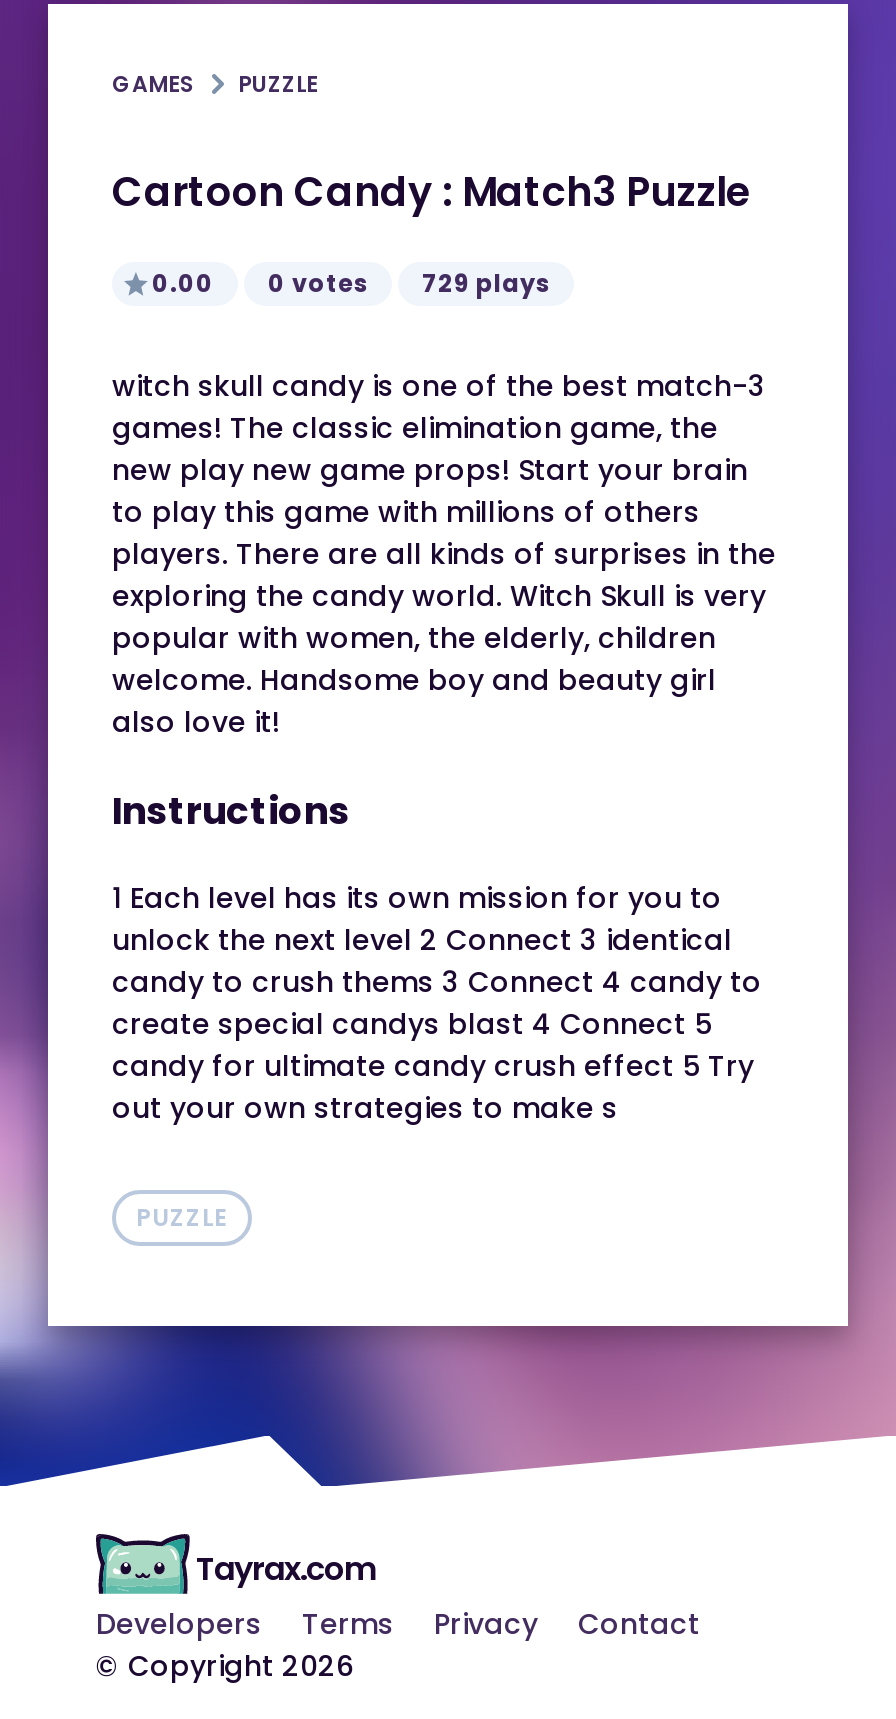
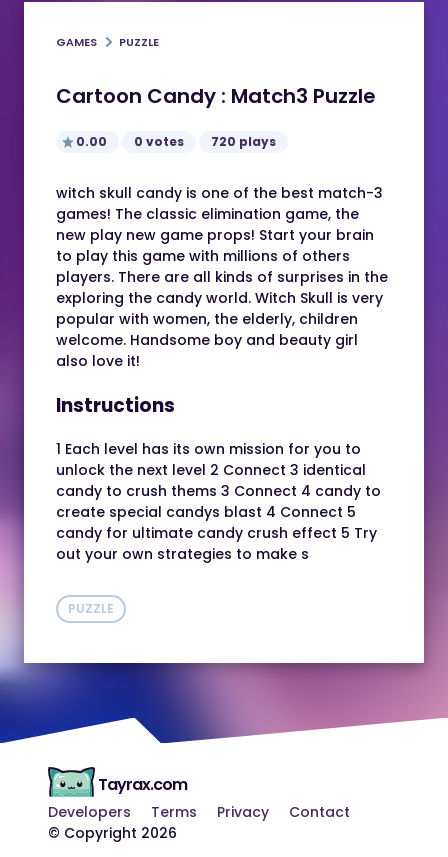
- 0.00 0 votes 729 plays
+ 0.00 0 votes 720 plays
